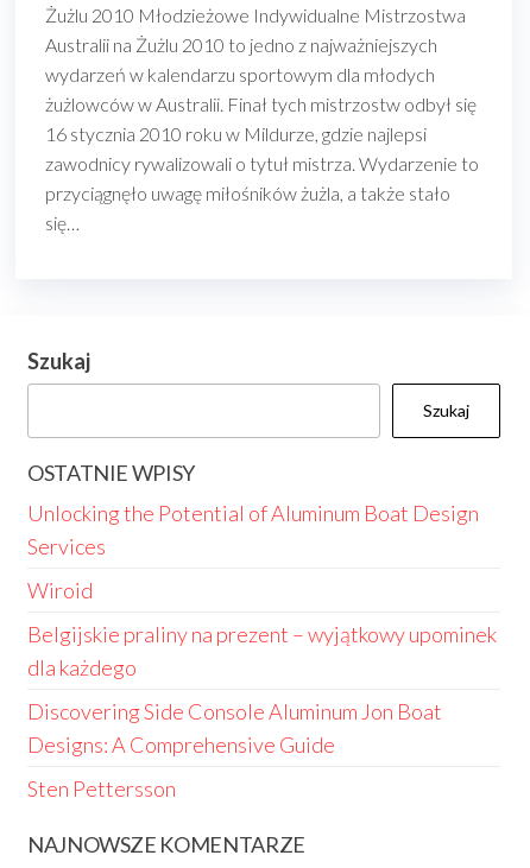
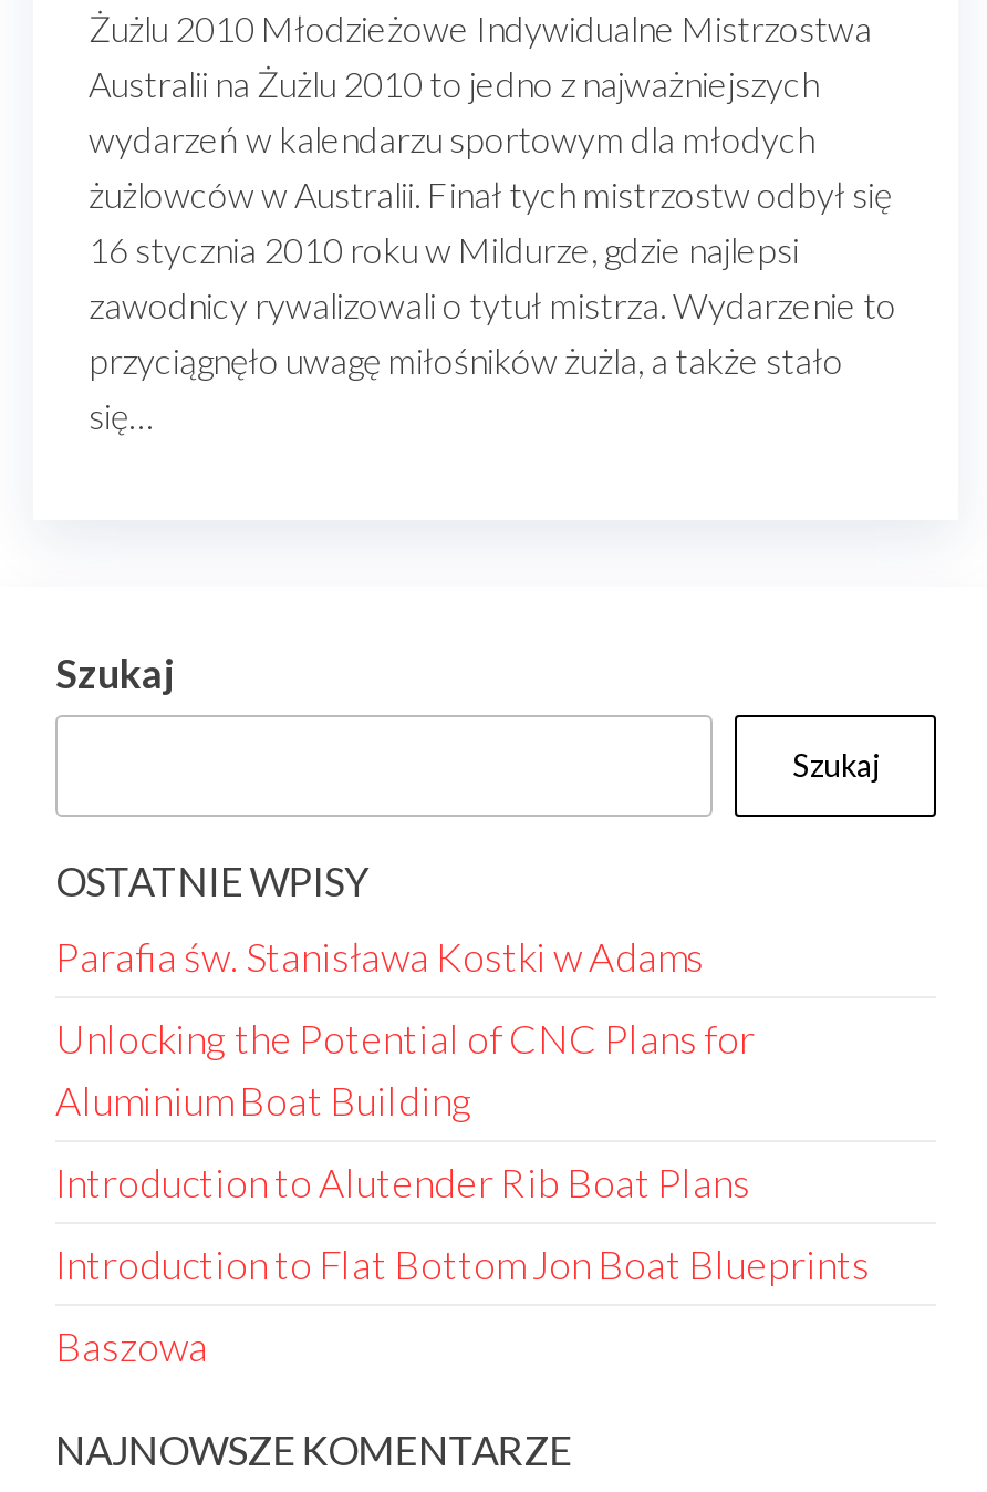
- Unlocking the Potential of Aluminum Boat Design
- Services
+ Parafia św. Stanisława Kostki w Adams

- Wiroid
+ Unlocking the Potential of CNC Plans for
+ Aluminium Boat Building

- Belgijskie praliny na prezent – wyjątkowy upominek
- dla każdego
+ Introduction to Alutender Rib Boat Plans

- Discovering Side Console Aluminum Jon Boat
- Designs: A Comprehensive Guide
+ Introduction to Flat Bottom Jon Boat Blueprints

- Sten Pettersson
+ Baszowa
